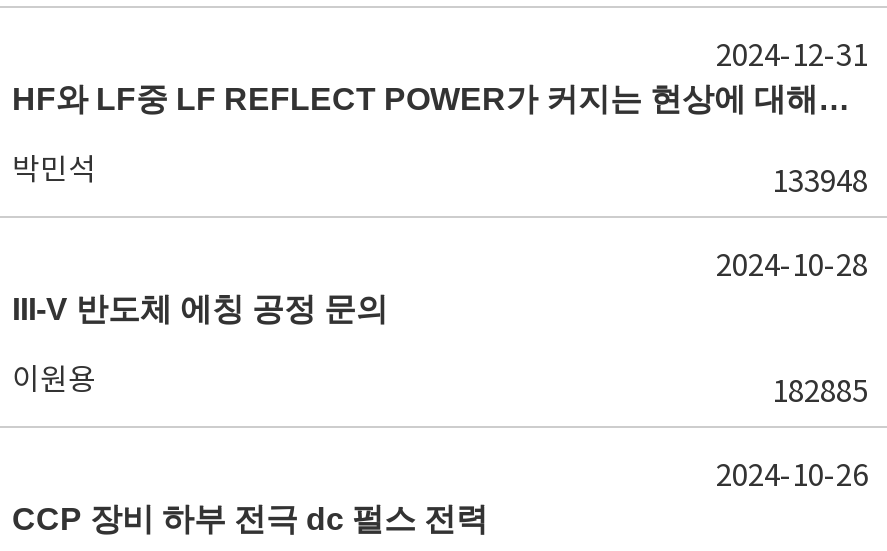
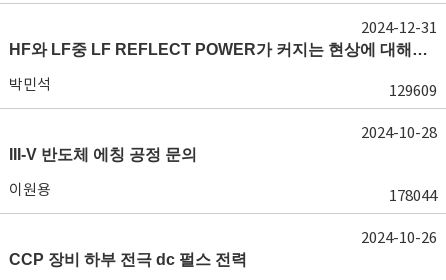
- 133948
+ 129609

- 182885
+ 178044
